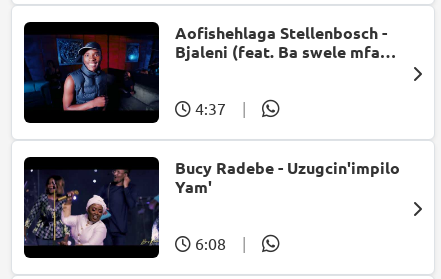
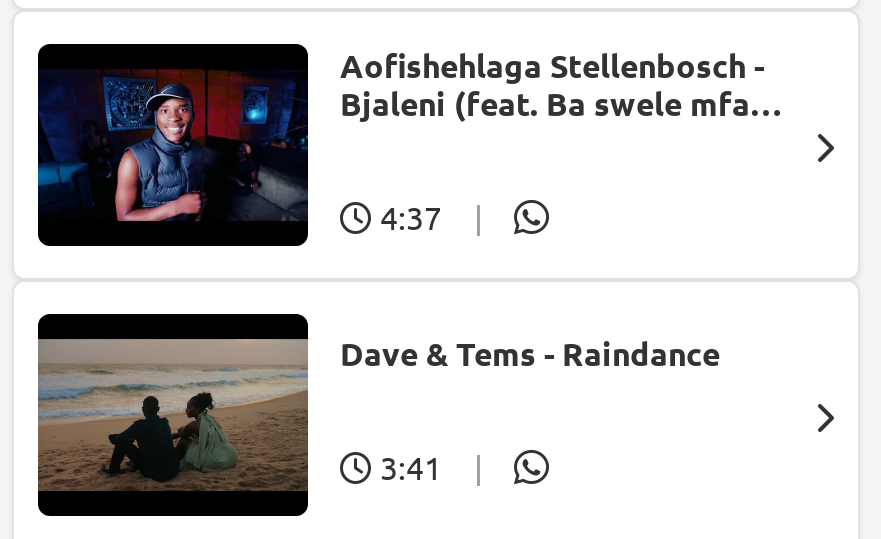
- [image]
- Bucy Radebe - Uzugcin'impilo
- Yam'
+ [image]
+ Dave & Tems - Raindance

- 6:08
+ 3:41
